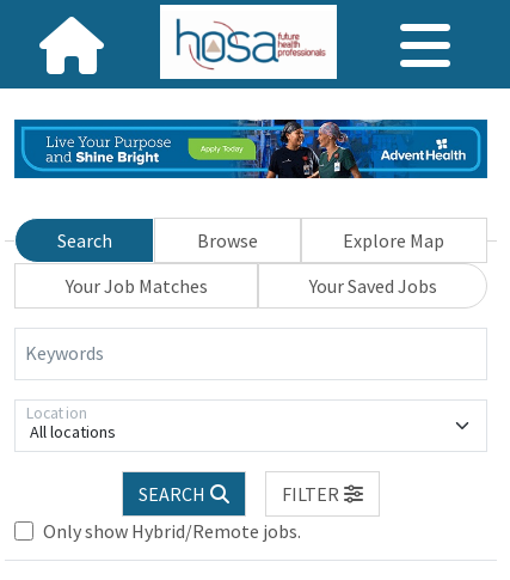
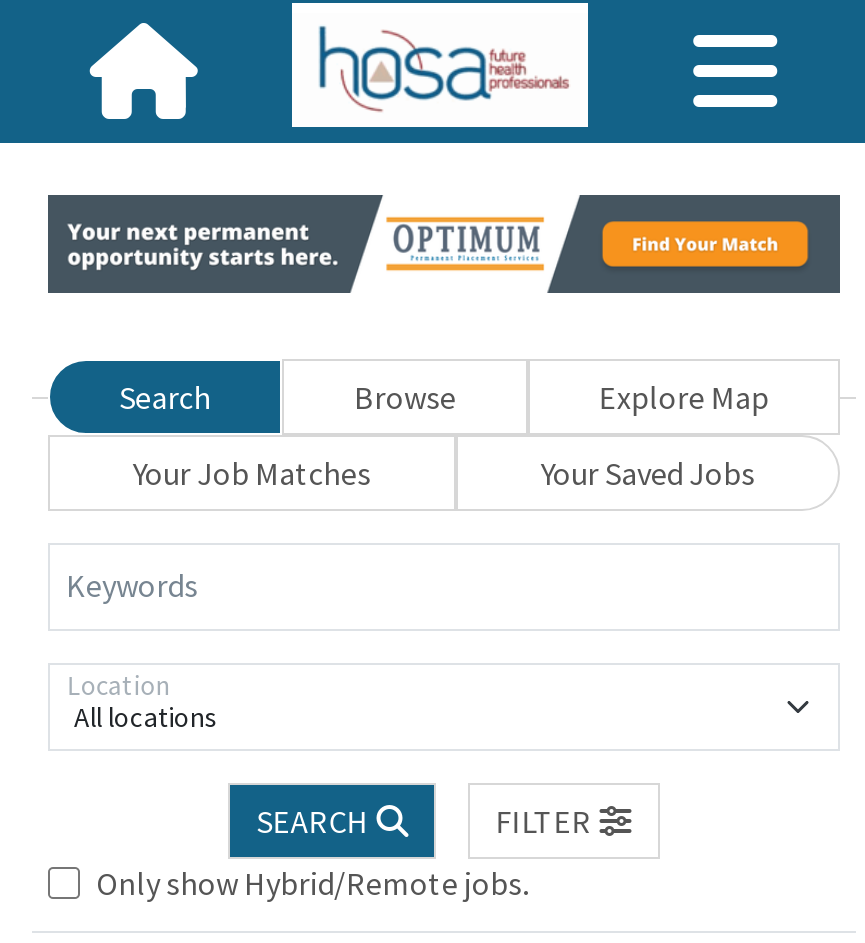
- [image]
+ [image]
